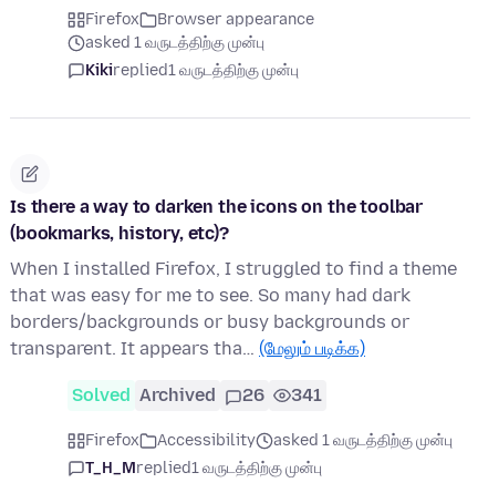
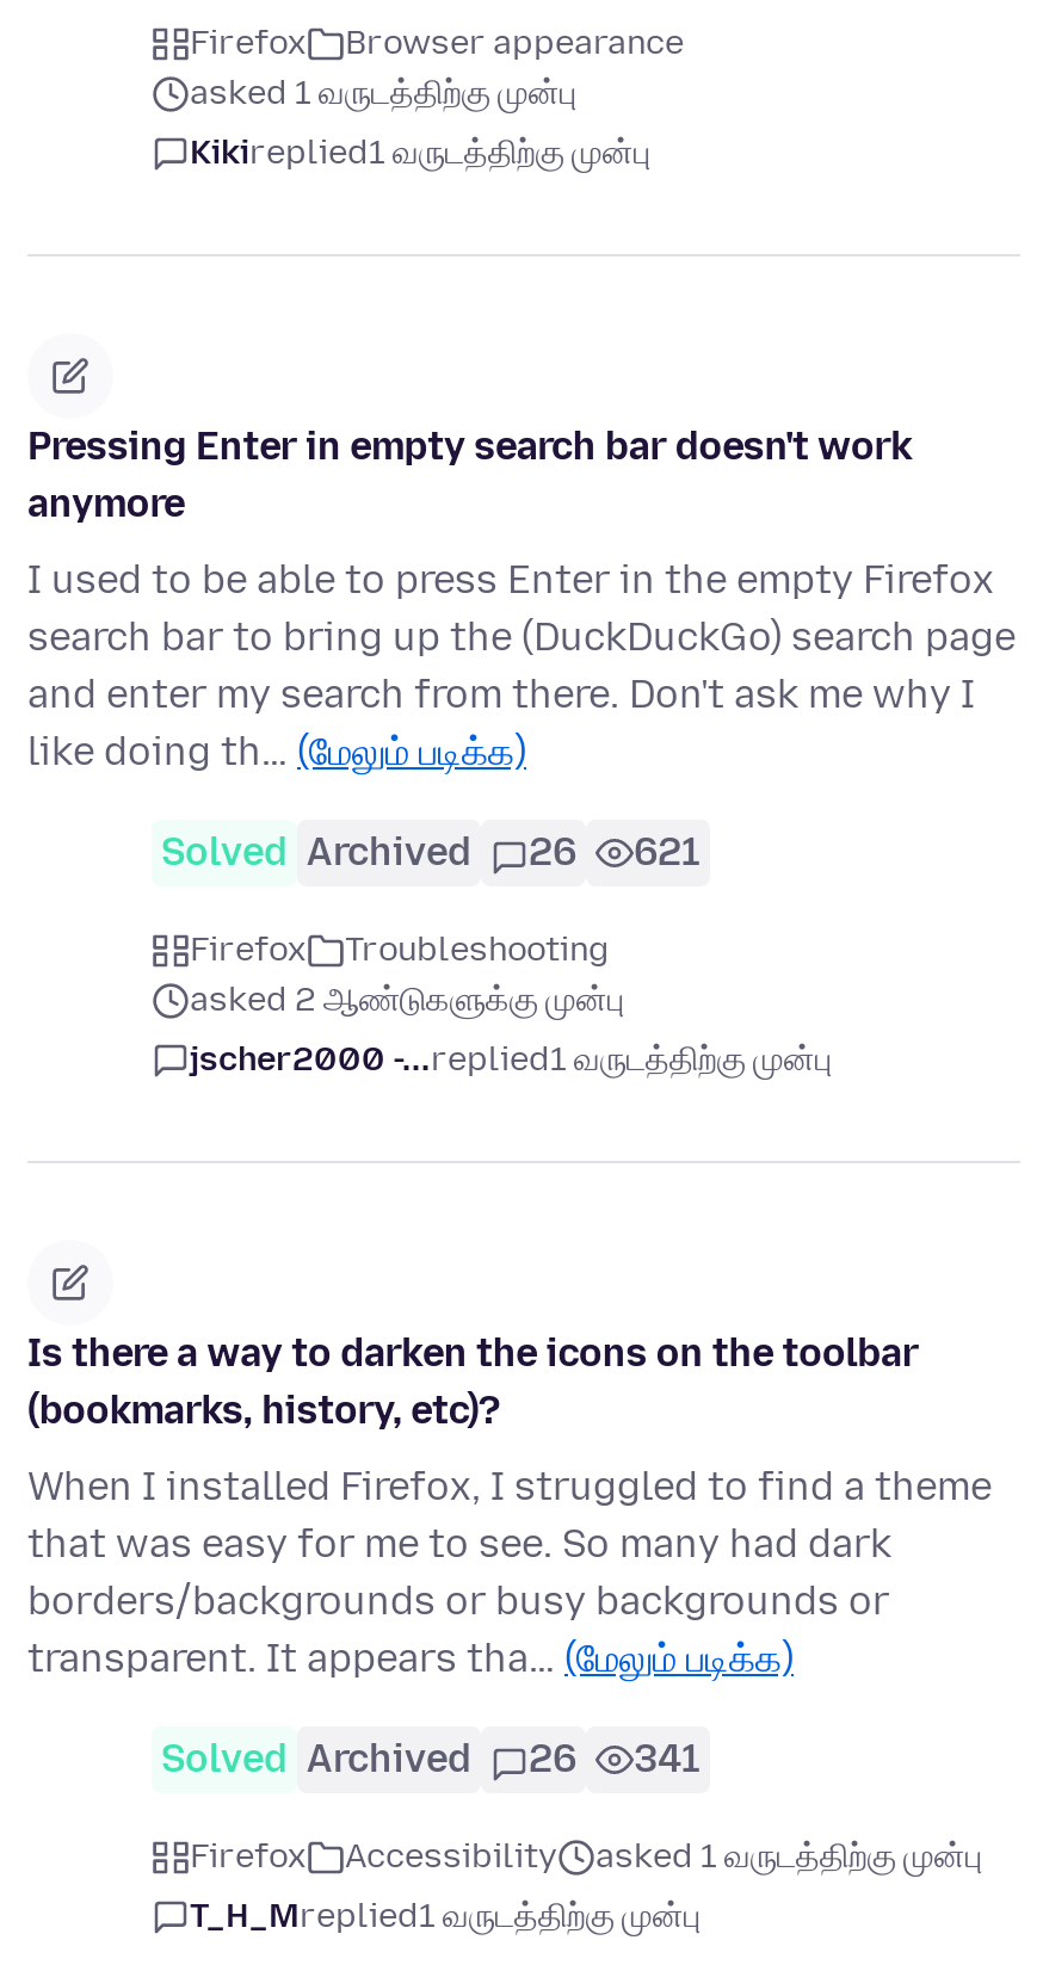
+ Pressing Enter in empty search bar doesn't work
+ anymore
+ I used to be able to press Enter in the empty Firefox
+ search bar to bring up the (DuckDuckGo) search page
+ and enter my search from there. Don't ask me why I
+ like doing th… (மேலும் படிக்க)
+ Solved Archived
+ 26
+ 621
+ Firefox
+ Troubleshooting
+ asked 2 ஆண்டுகளுக்கு முன்பு
+ jscher2000 -...replied1 வருடத்திற்கு முன்பு
